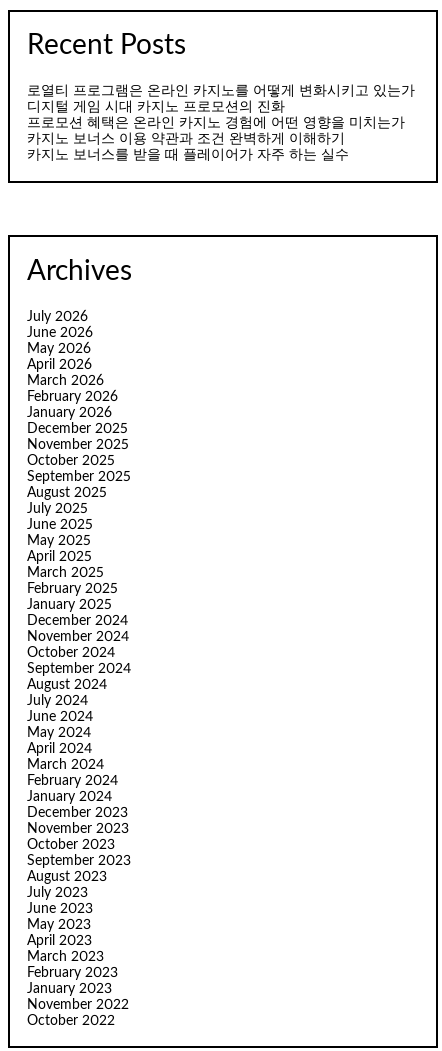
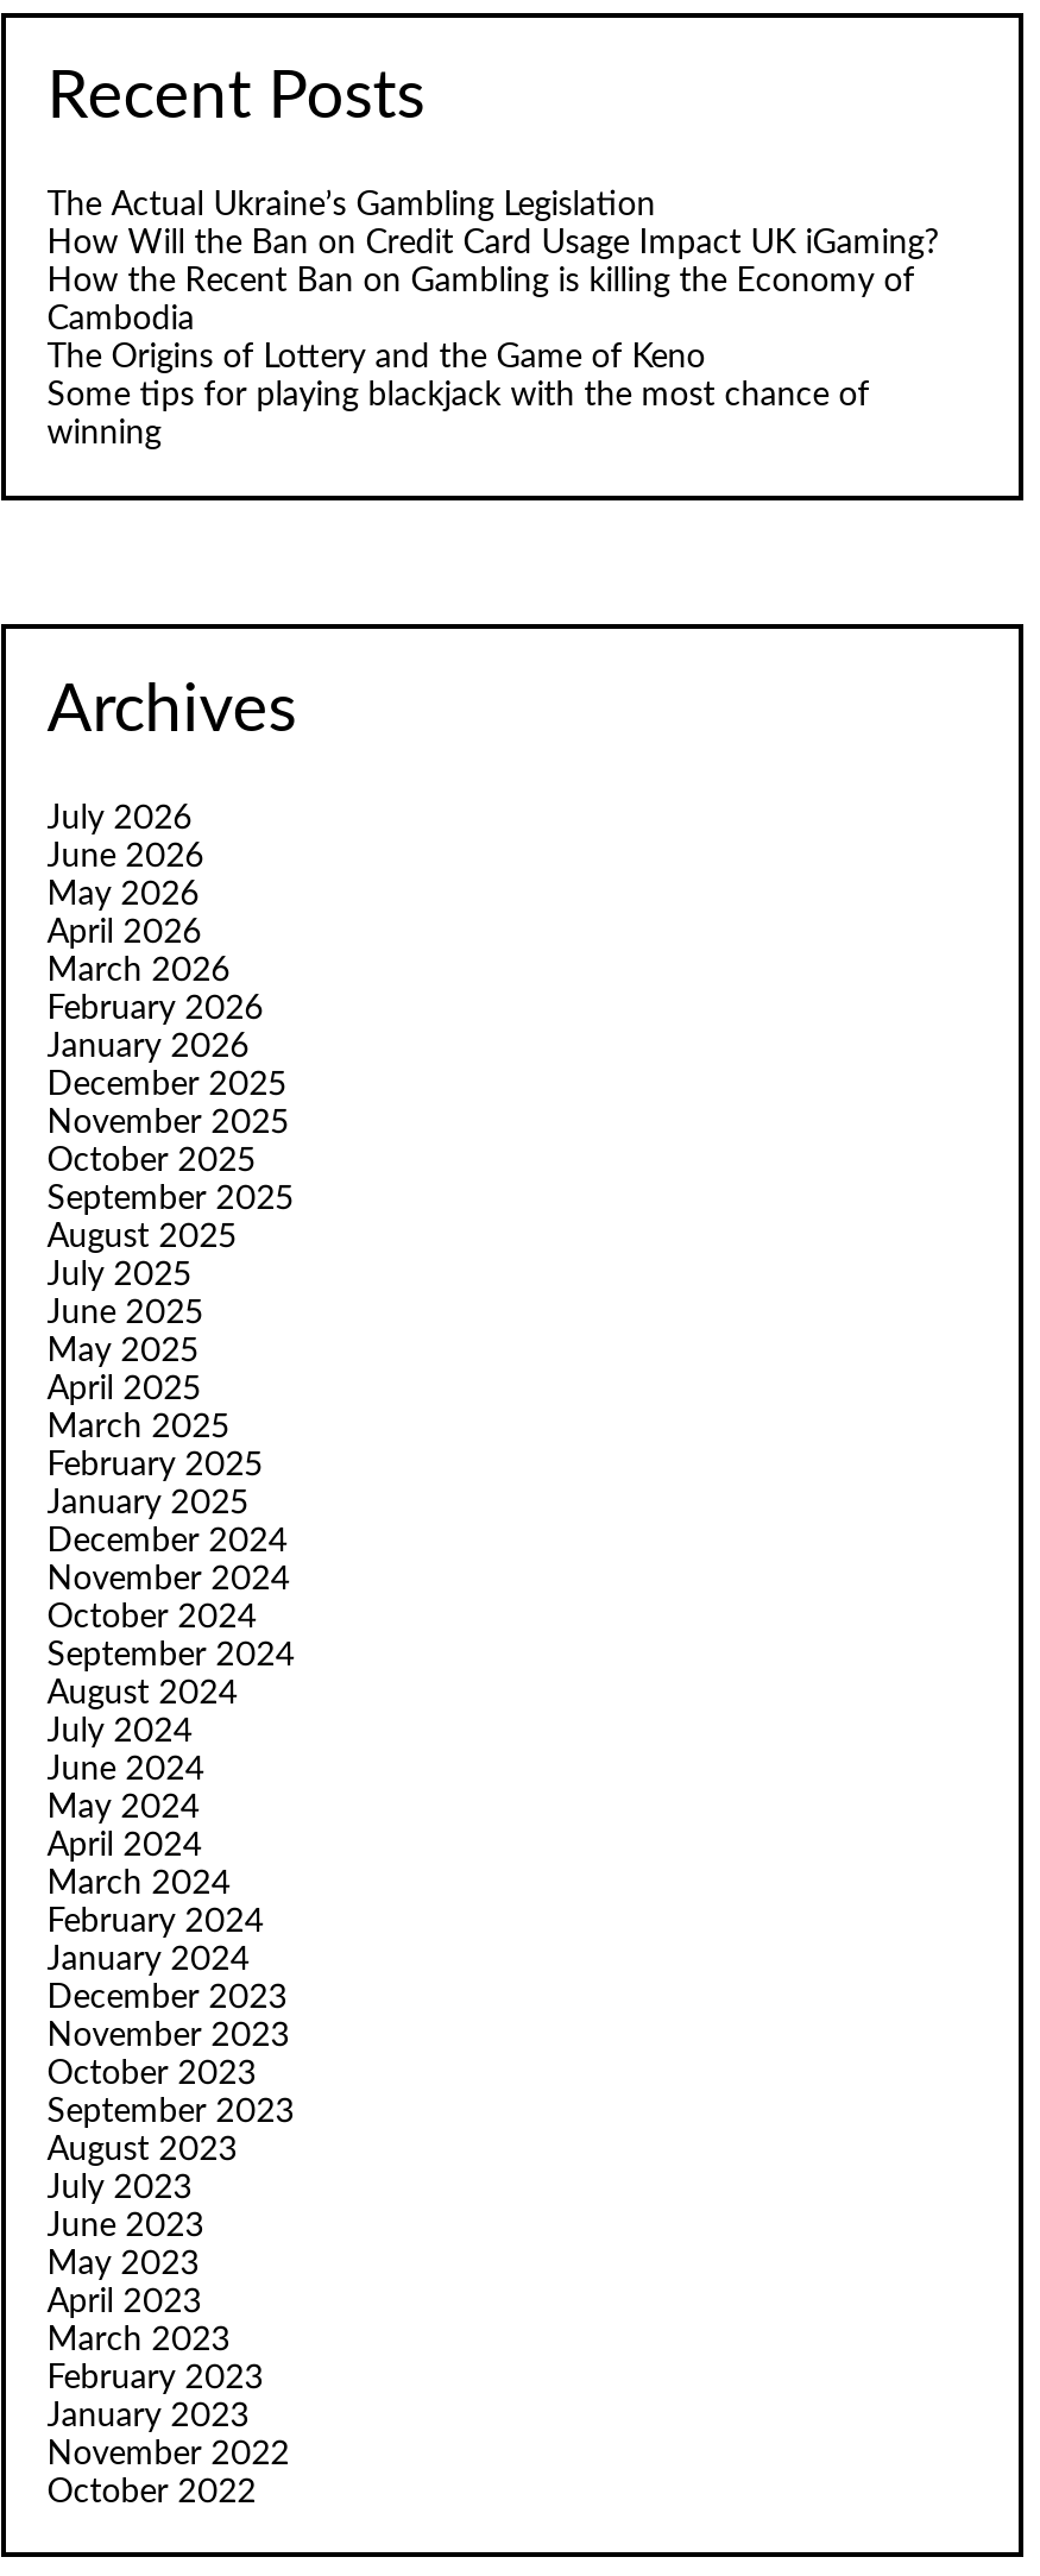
- 로열티 프로그램은 온라인 카지노를 어떻게 변화시키고 있는가
- 디지털 게임 시대 카지노 프로모션의 진화
- 프로모션 혜택은 온라인 카지노 경험에 어떤 영향을 미치는가
- 카지노 보너스 이용 약관과 조건 완벽하게 이해하기
- 카지노 보너스를 받을 때 플레이어가 자주 하는 실수
+ The Actual Ukraine’s Gambling Legislation
+ How Will the Ban on Credit Card Usage Impact UK iGaming?
+ How the Recent Ban on Gambling is killing the Economy of
+ Cambodia
+ The Origins of Lottery and the Game of Keno
+ Some tips for playing blackjack with the most chance of
+ winning
